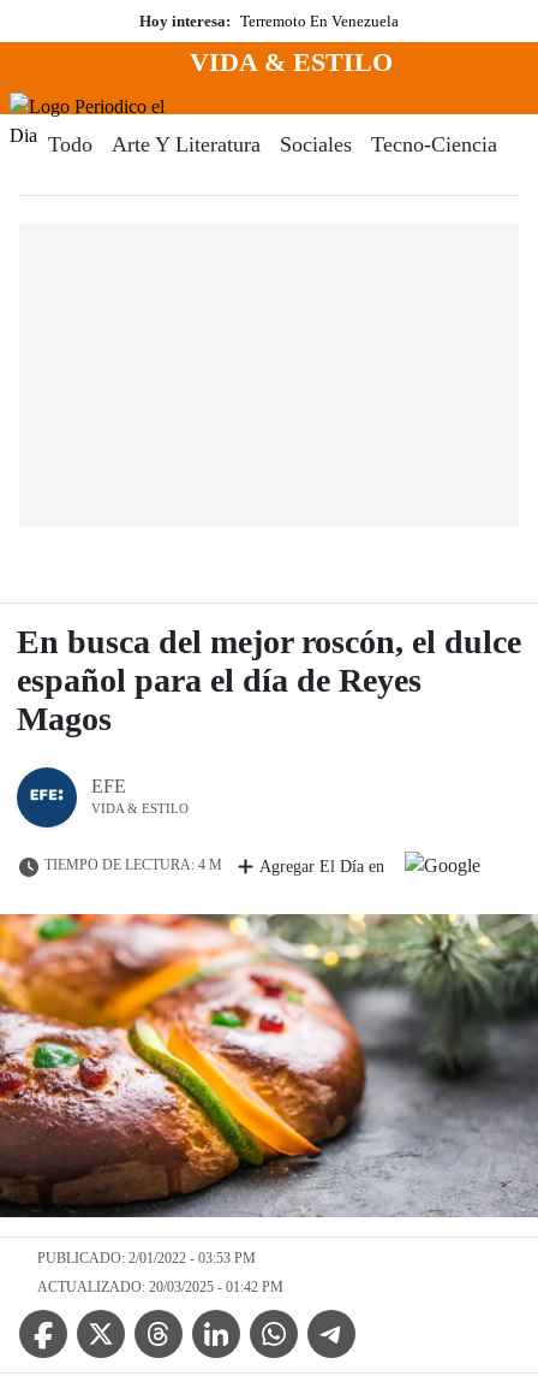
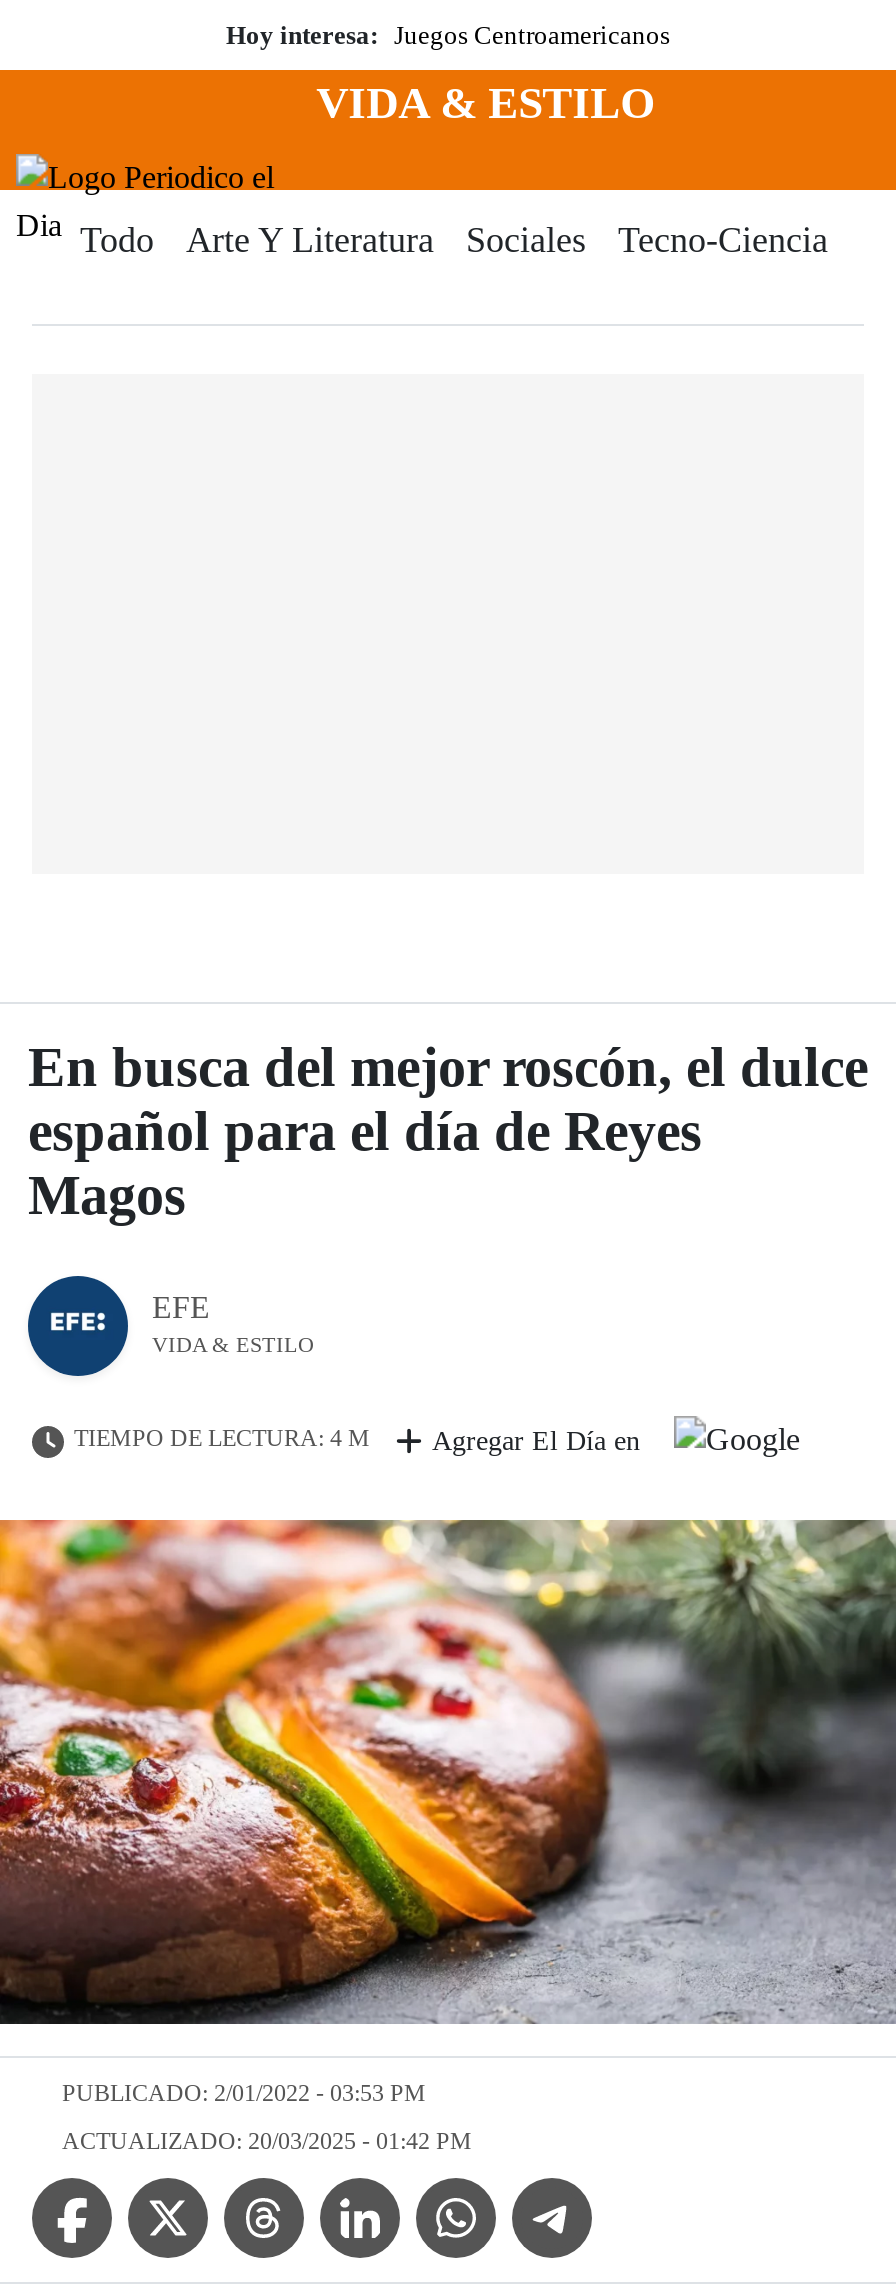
- Hoy interesa: Terremoto En Venezuela
+ Hoy interesa: Juegos Centroamericanos
